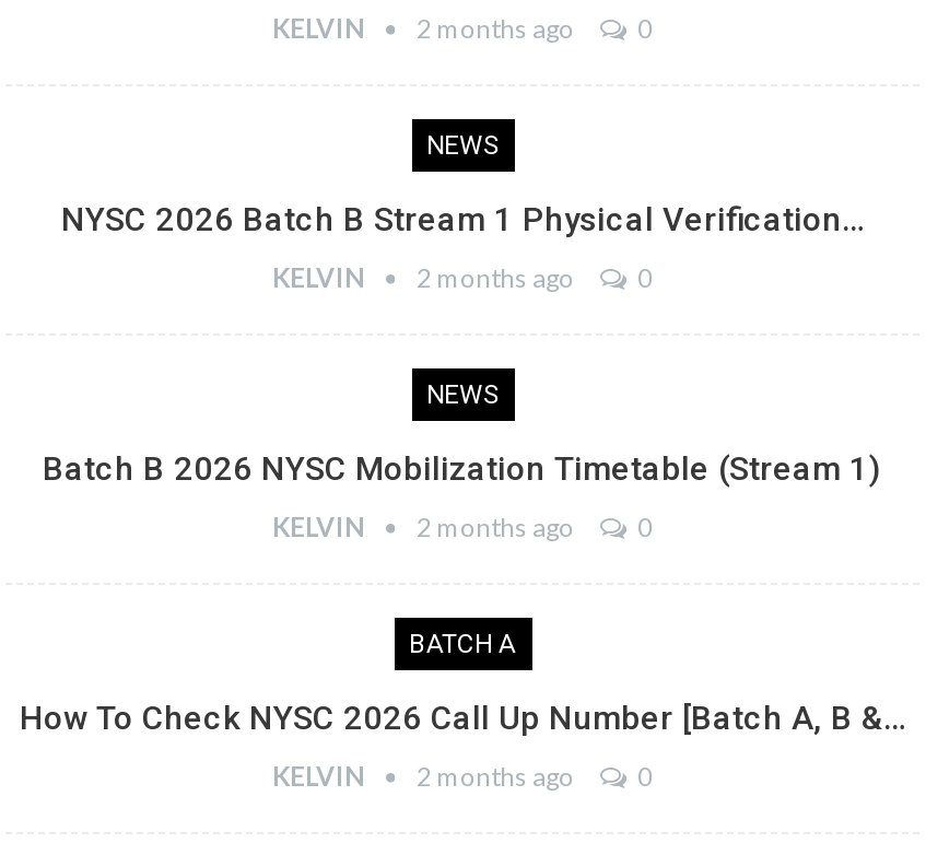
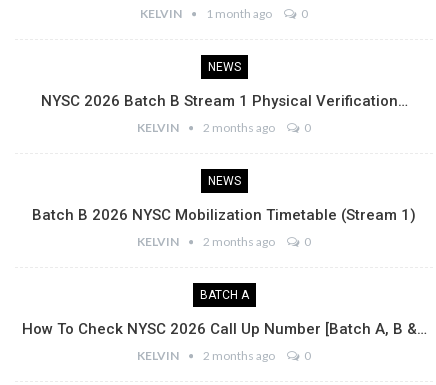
- KELVIN 2 months ago 0
+ KELVIN 1 month ago 0
